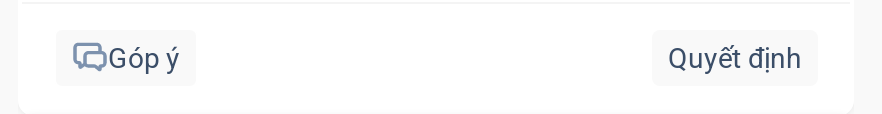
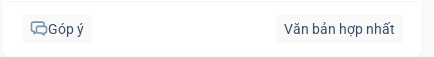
- Quyết định
+ Văn bản hợp nhất
